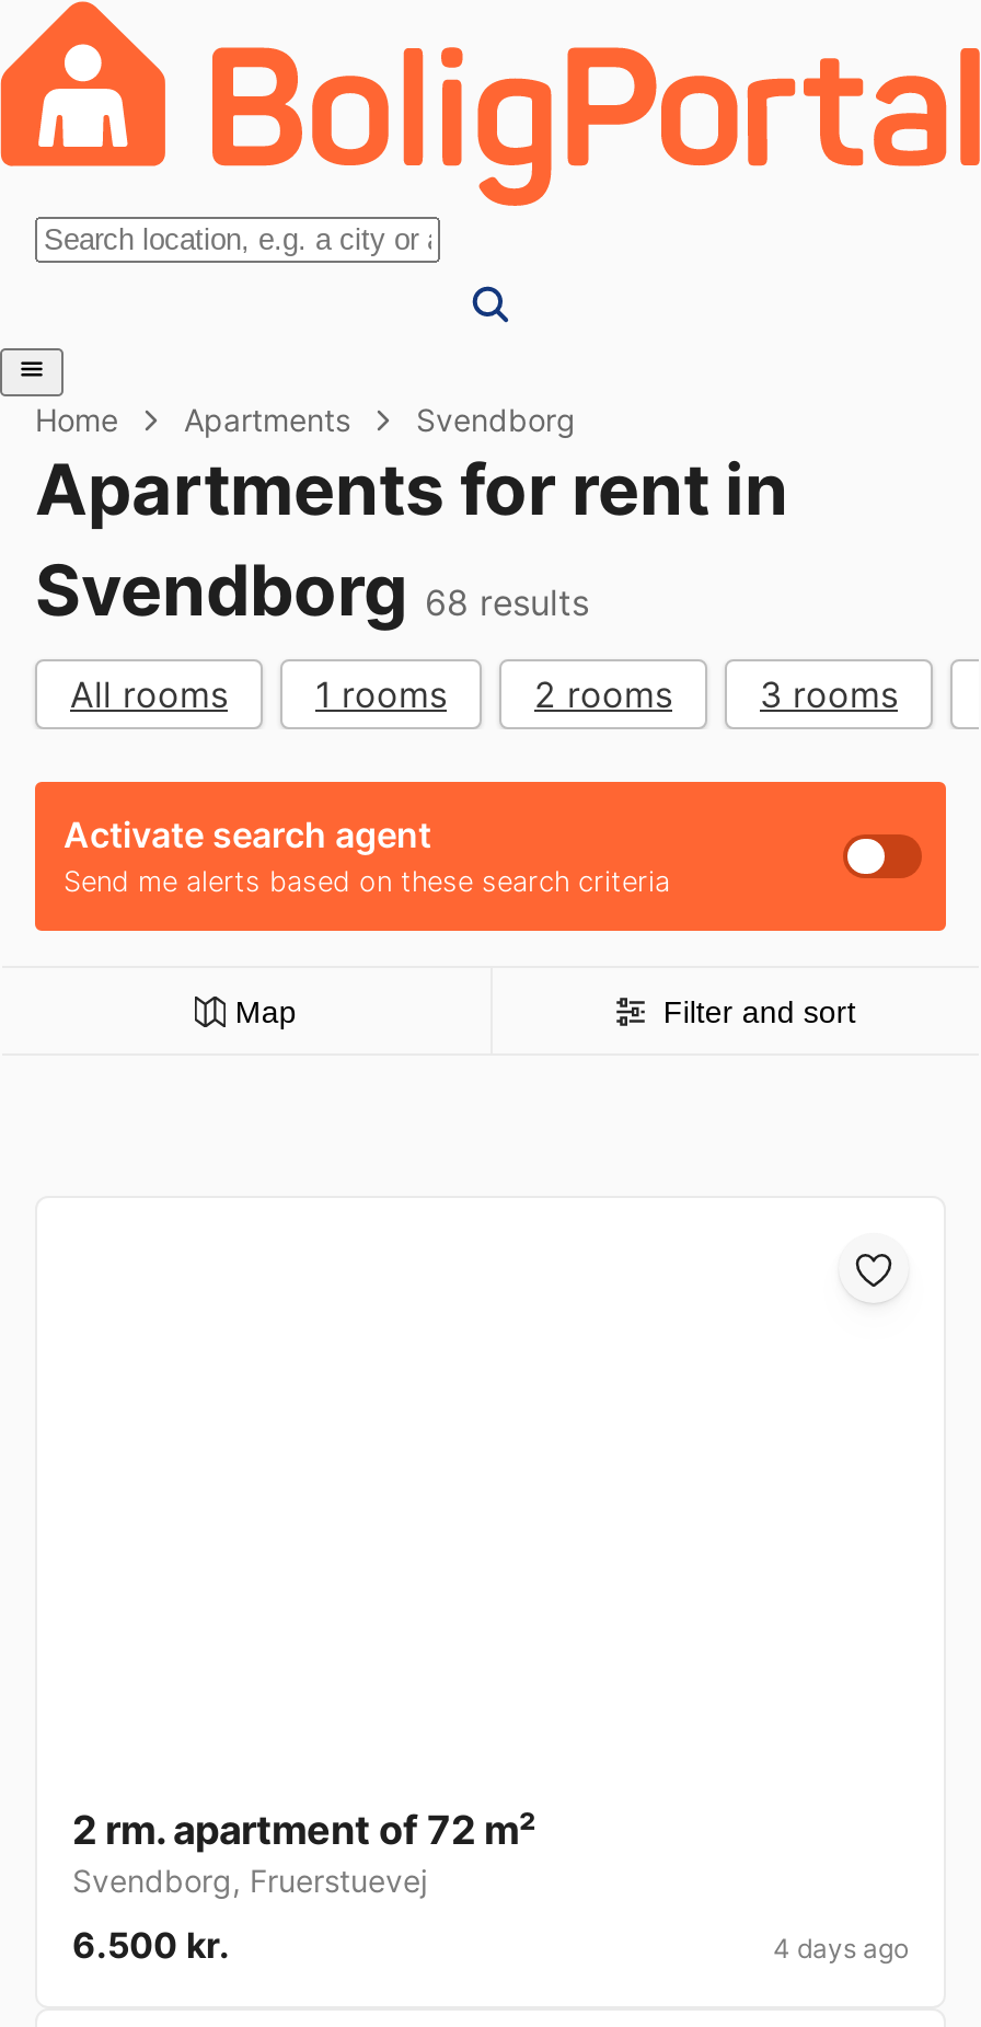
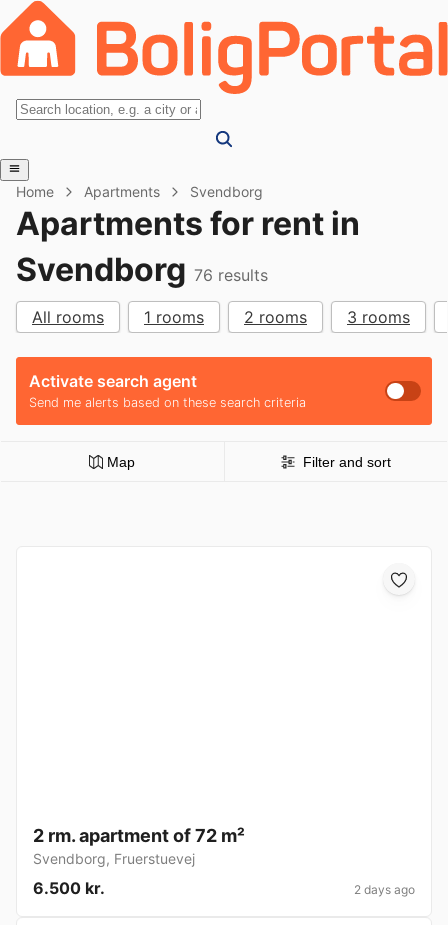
- Svendborg 68 results
+ Svendborg 76 results

- 4 days ago
+ 2 days ago
